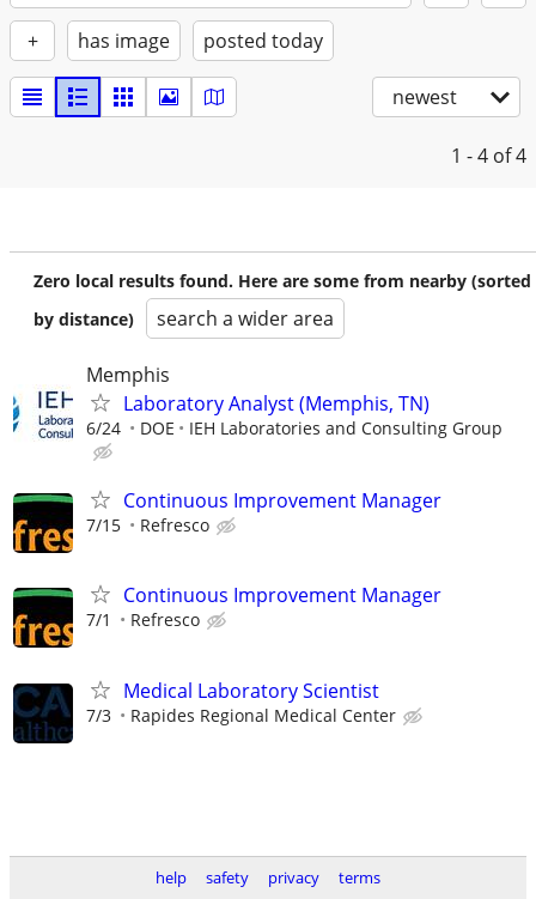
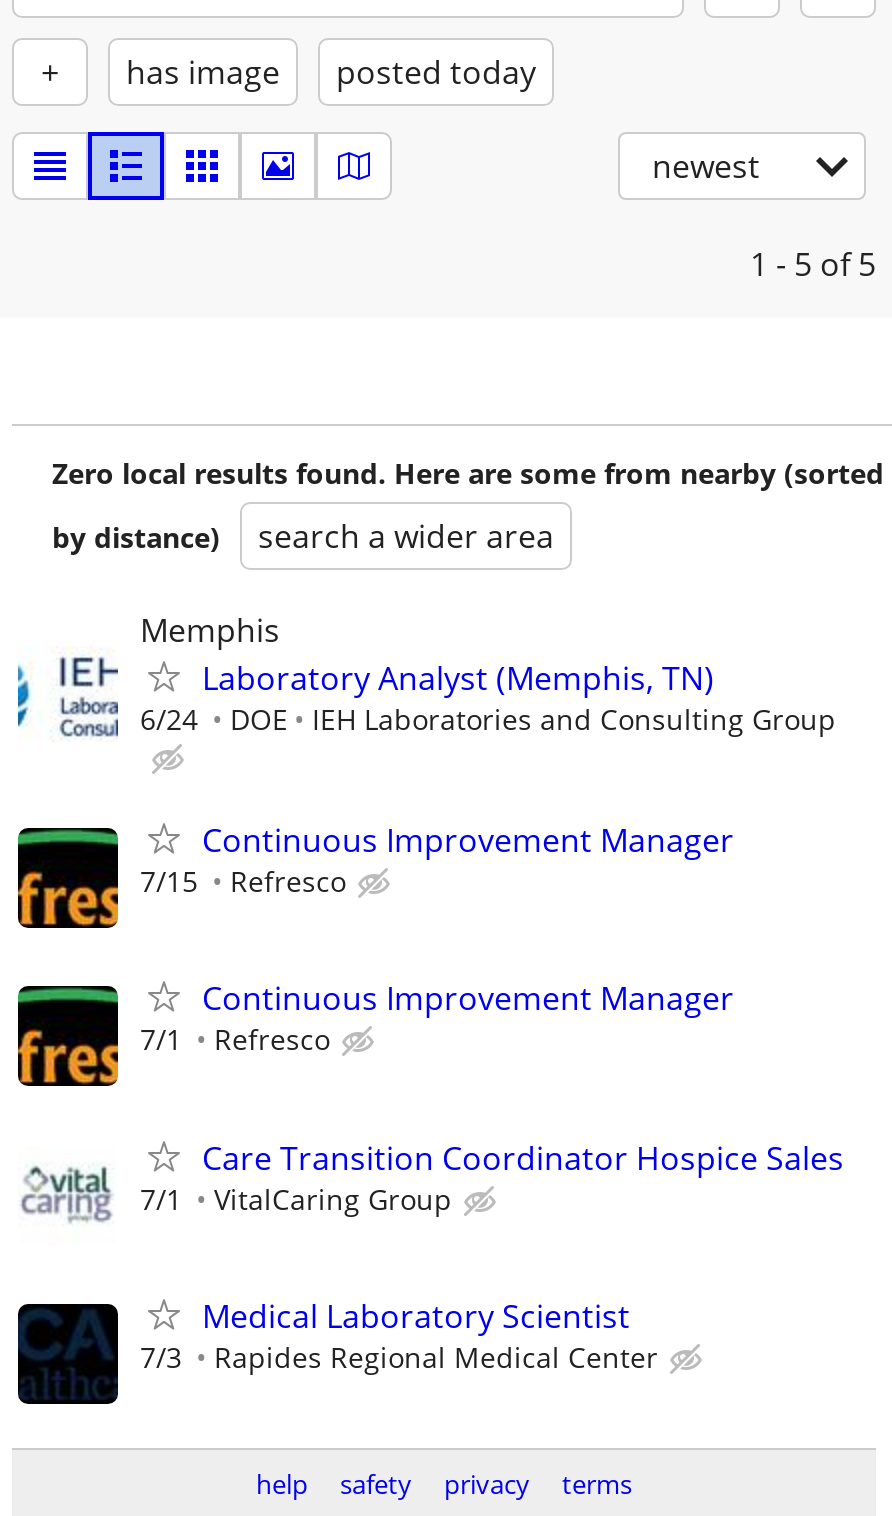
- 1 - 4 of 4
+ 1 - 5 of 5

moved down: [image]

+ [image]
+ Care Transition Coordinator Hospice Sales
+ 7/1
+ VitalCaring Group

moved down: [image] | Medical Laboratory Scientist | 7/3 | Rapides Regional Medical Center
